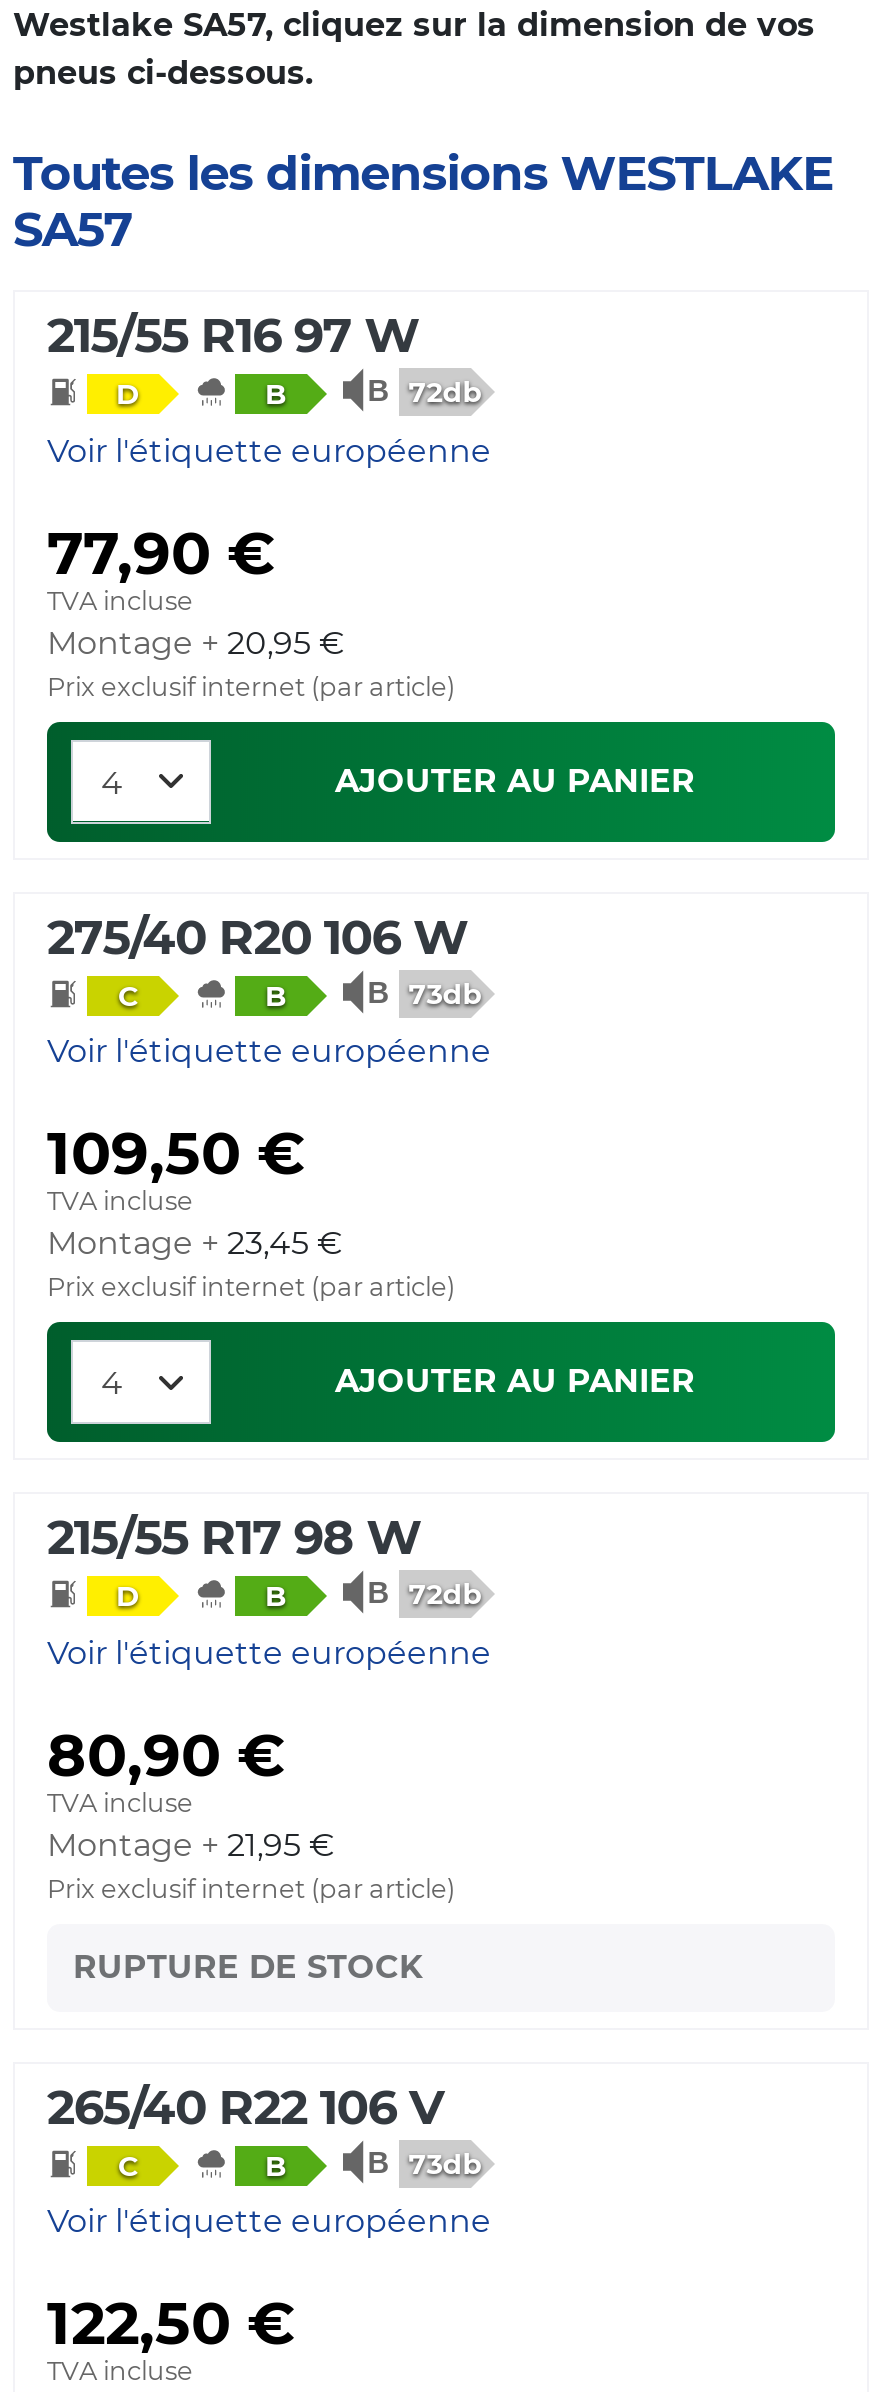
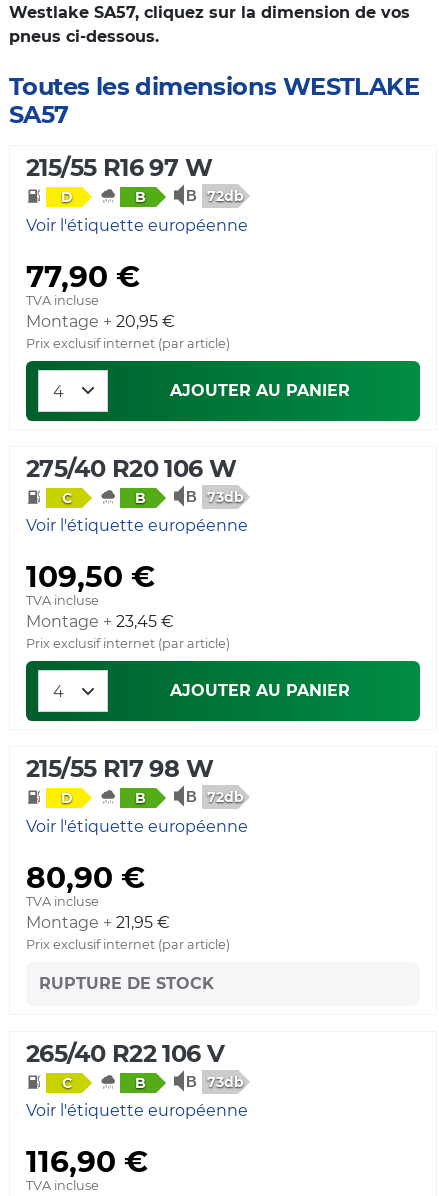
- 122,50 €
+ 116,90 €
